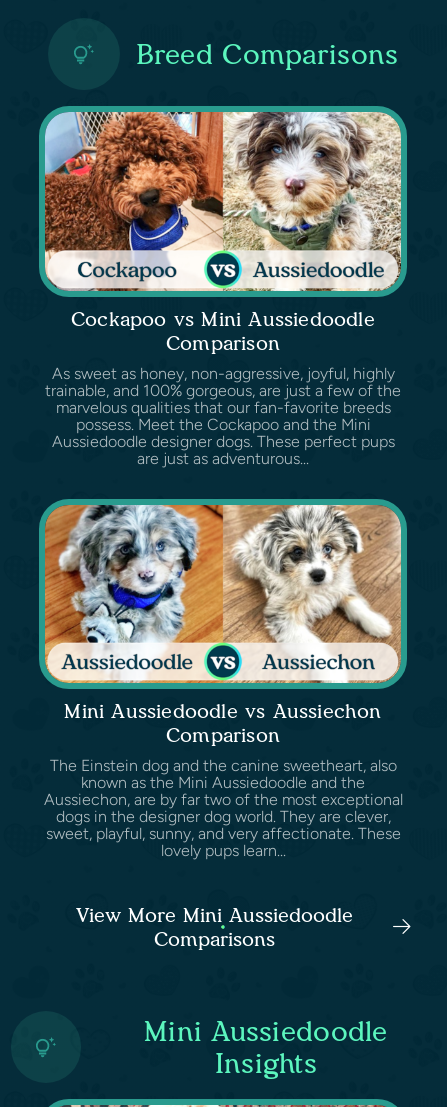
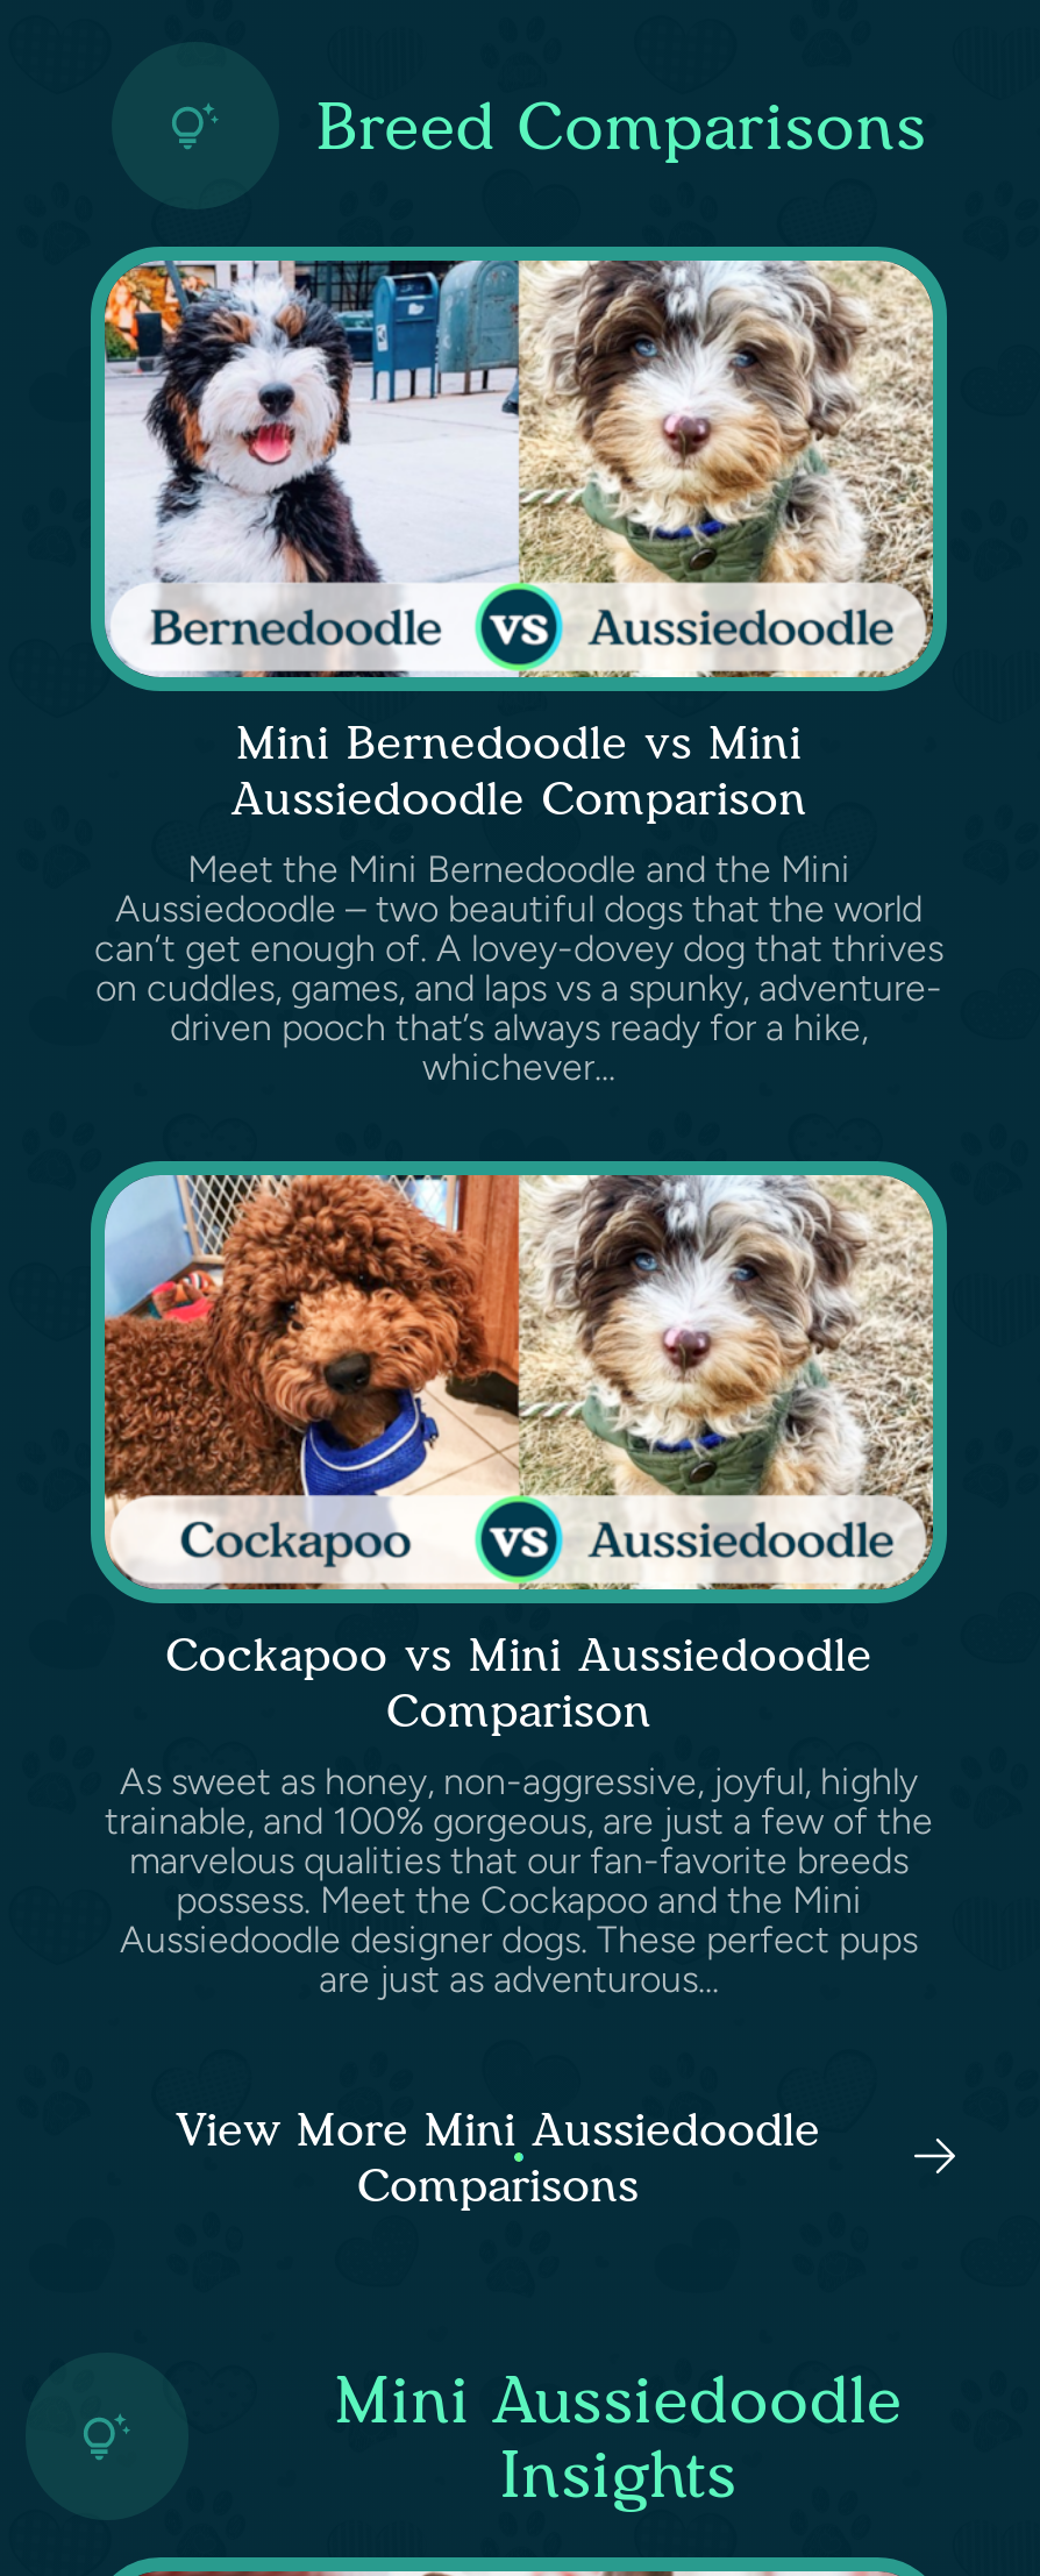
+ [image]
+ Mini Bernedoodle vs Mini
+ Aussiedoodle Comparison
+ Meet the Mini Bernedoodle and the Mini
+ Aussiedoodle – two beautiful dogs that the world
+ can’t get enough of. A lovey-dovey dog that thrives
+ on cuddles, games, and laps vs a spunky, adventure-
+ driven pooch that’s always ready for a hike,
+ whichever...

moved down: [image] | Cockapoo vs Mini Aussiedoodle | Comparison | ... | Aussiedoodle designer dogs. These perfect pups | are just as adventurous...

- [image]
- Mini Aussiedoodle vs Aussiechon
- Comparison
- The Einstein dog and the canine sweetheart, also
- known as the Mini Aussiedoodle and the
- Aussiechon, are by far two of the most exceptional
- dogs in the designer dog world. They are clever,
- sweet, playful, sunny, and very affectionate. These
- lovely pups learn...
